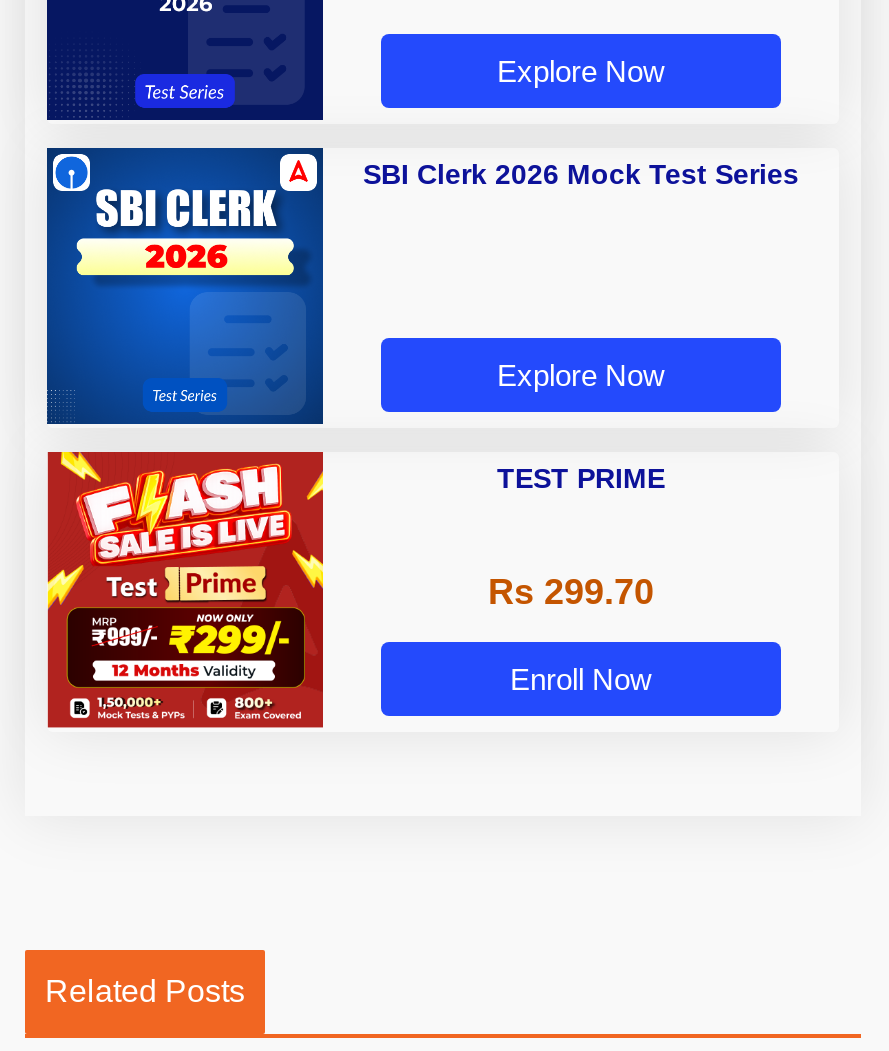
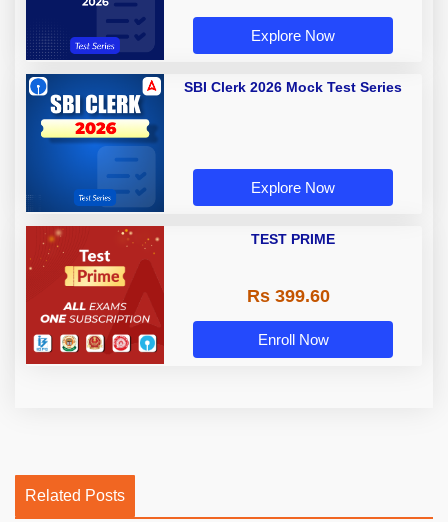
- [image]
+ [image]

- Rs 299.70
+ Rs 399.60
